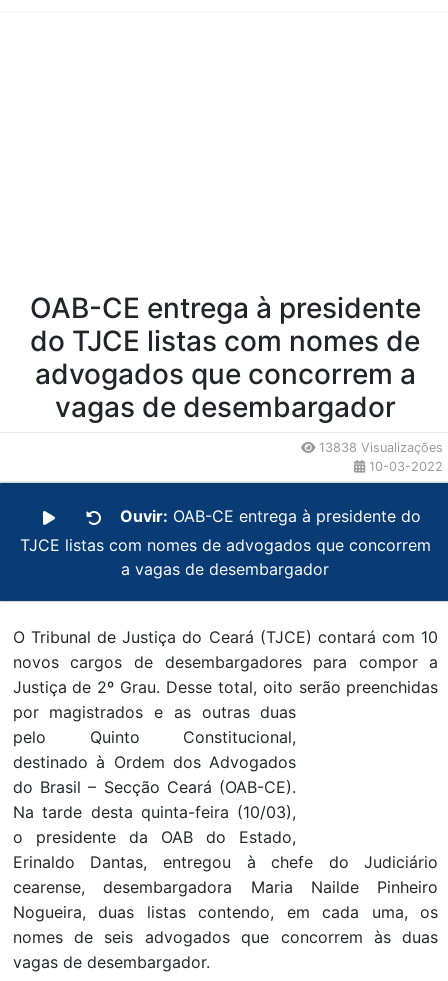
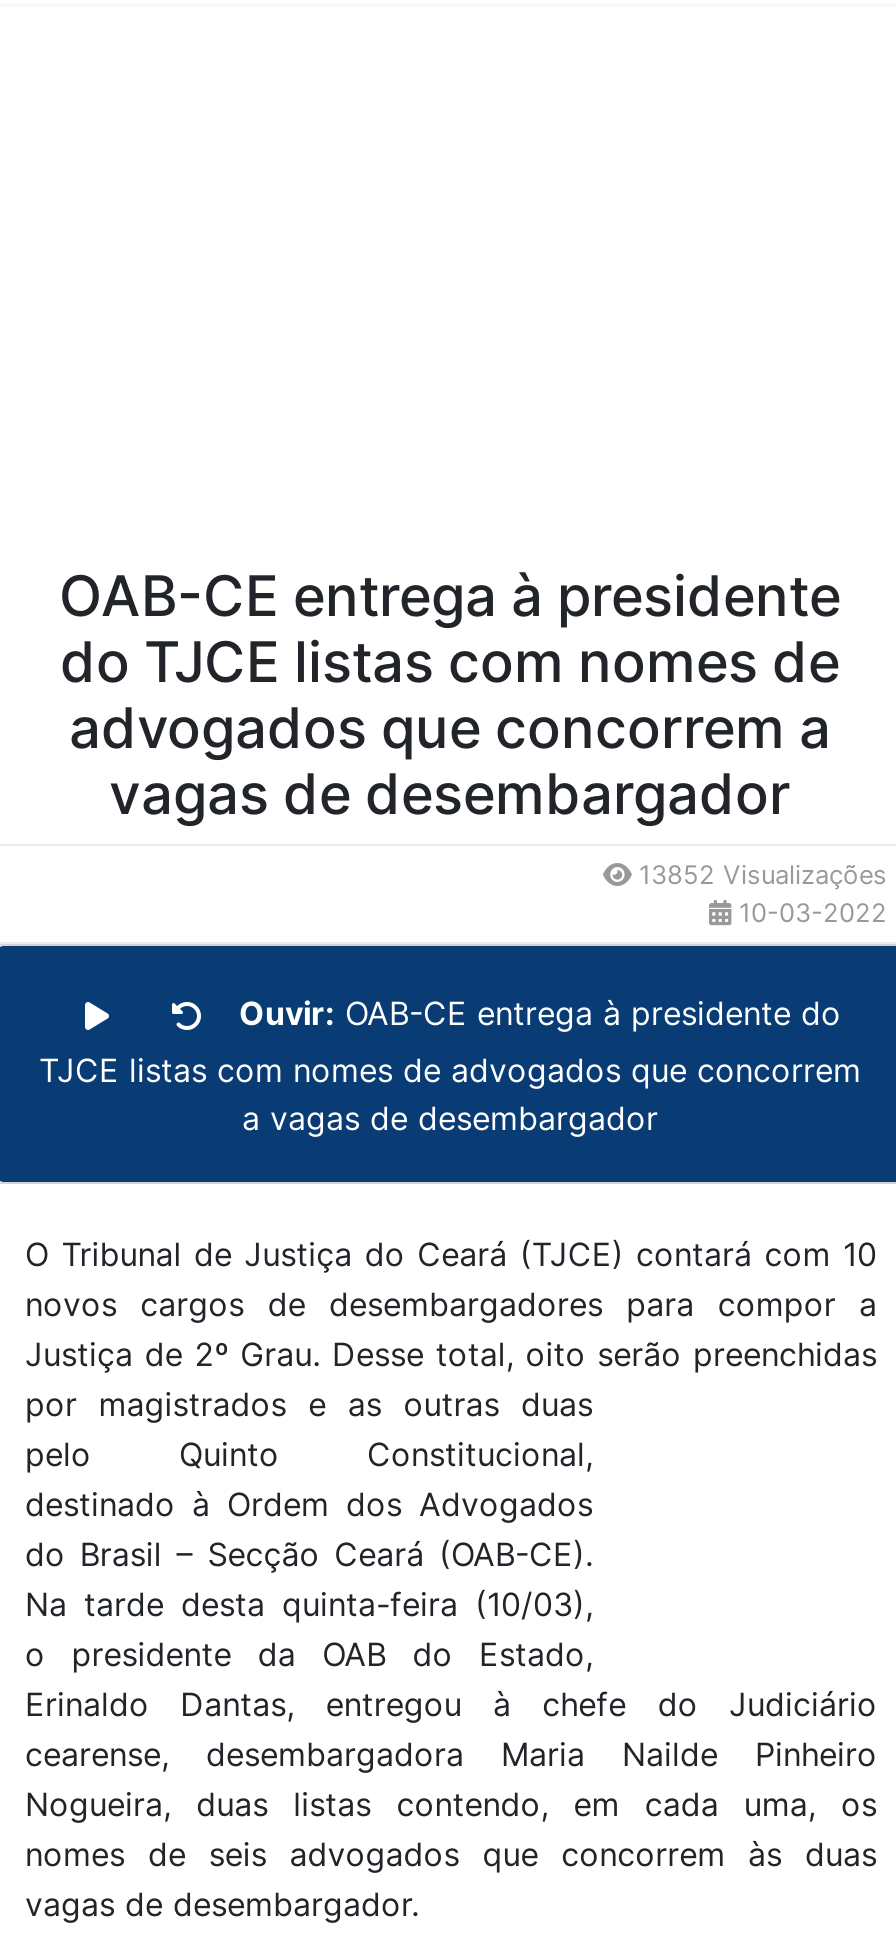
- 13838 Visualizações
+ 13852 Visualizações
